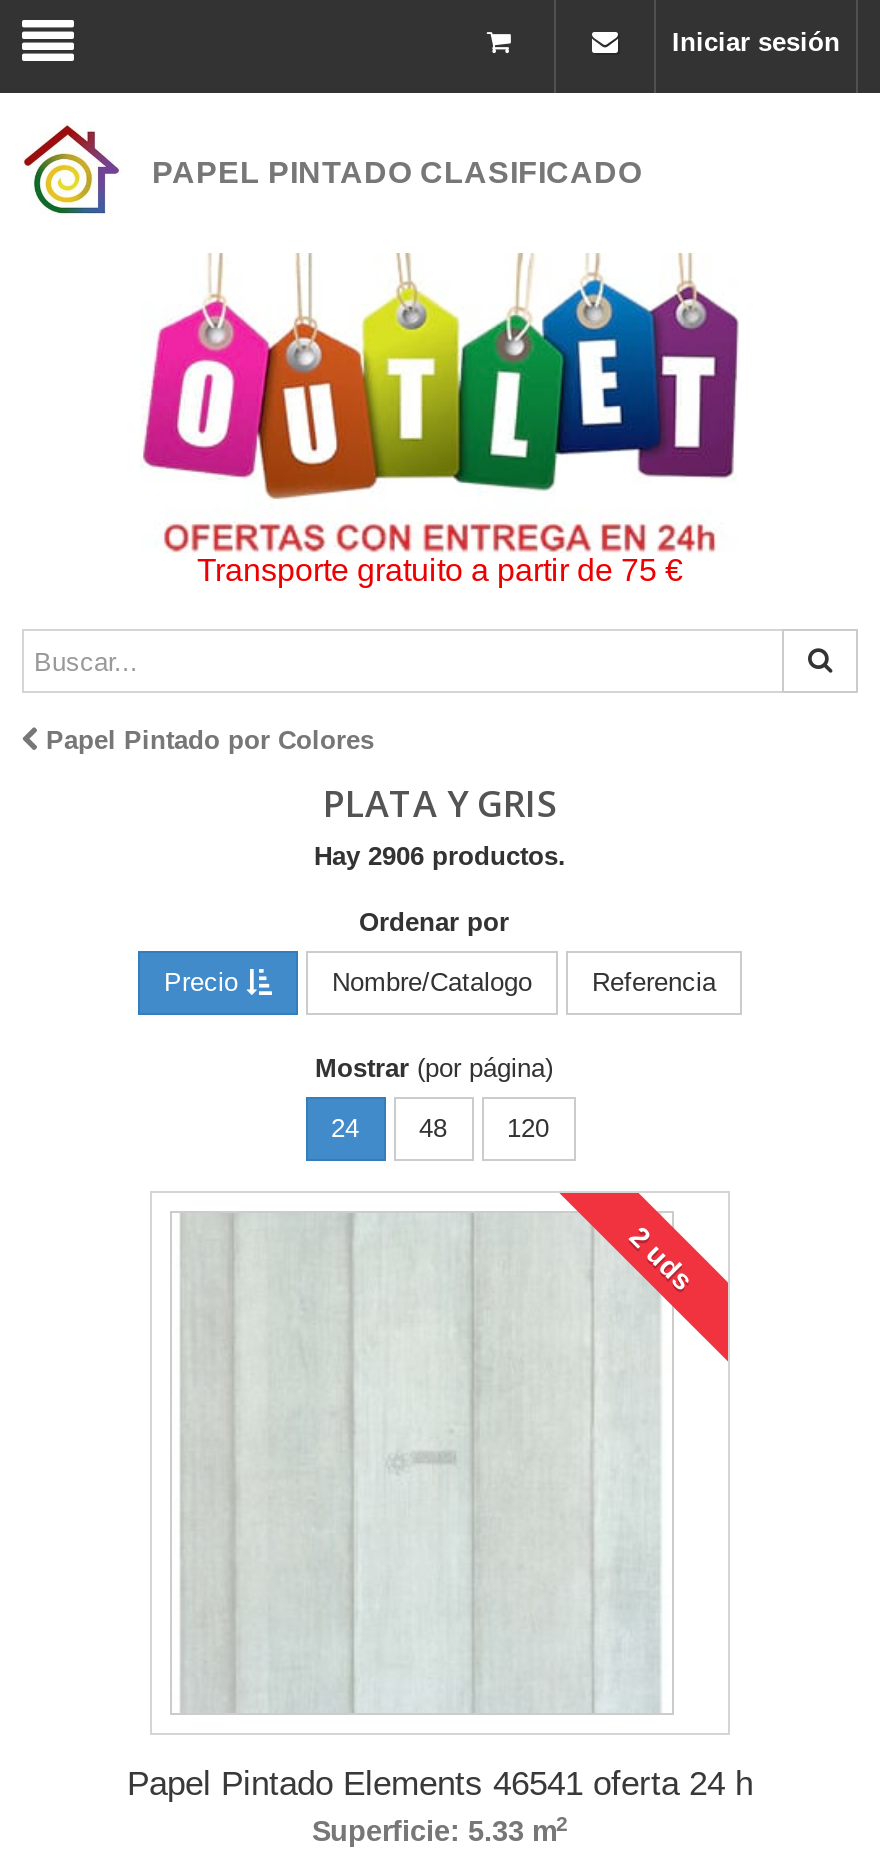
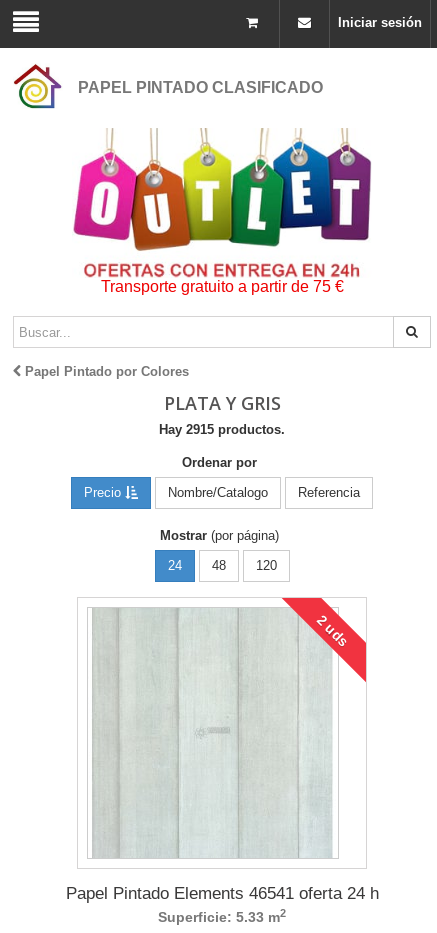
- Hay 2906 productos.
+ Hay 2915 productos.
